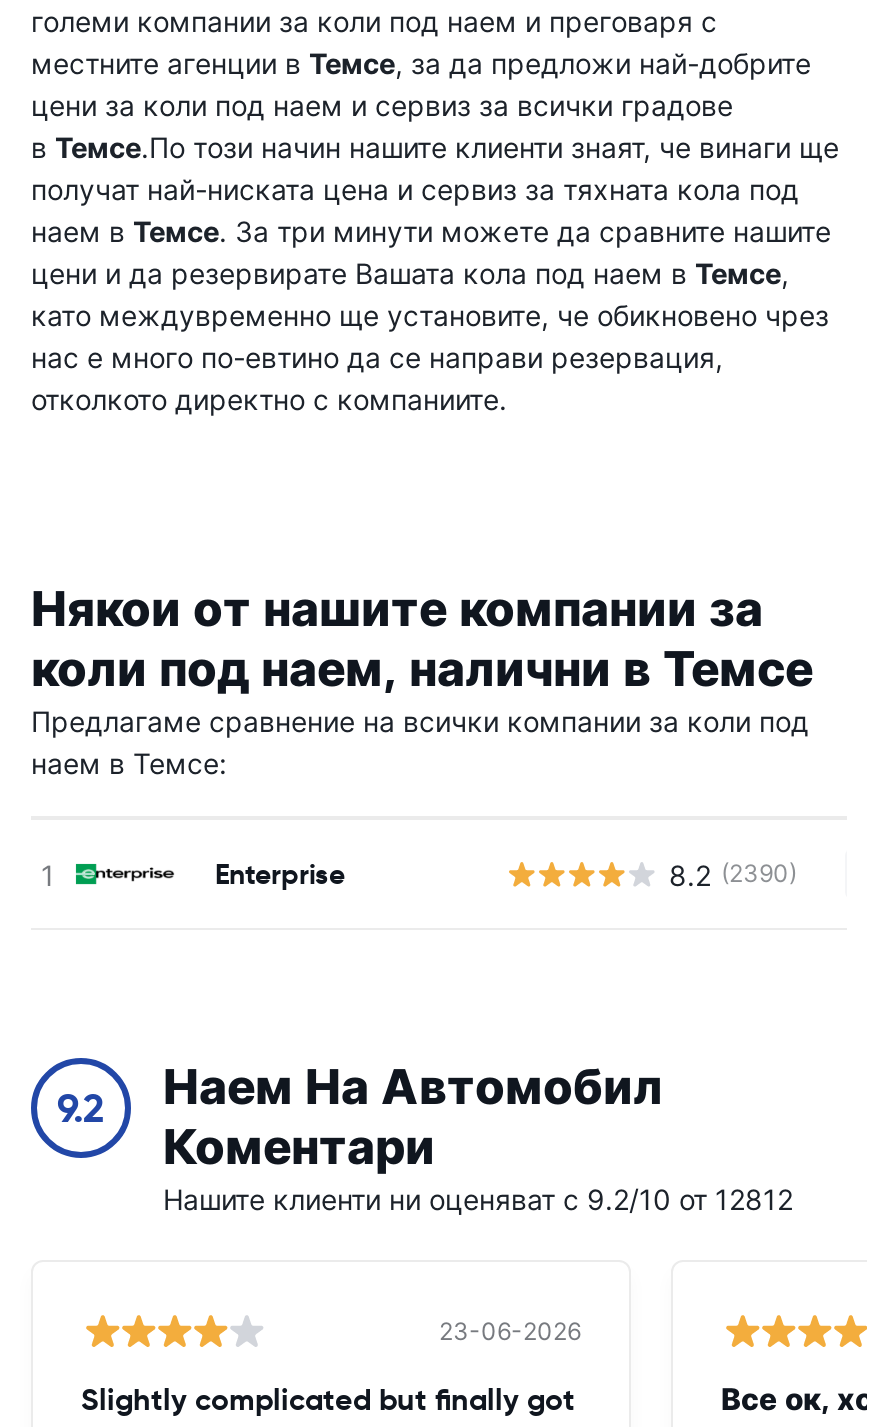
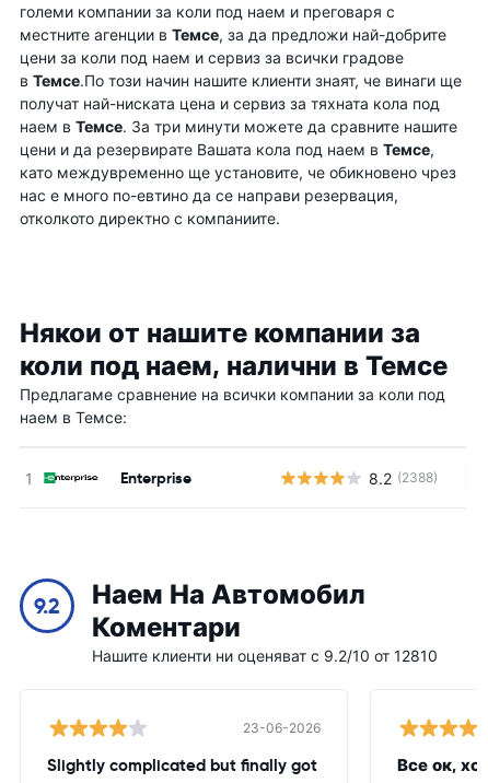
- 8.2 (2390)
+ 8.2 (2388)

- Нашите клиенти ни оценяват с 9.2/10 от 12812
+ Нашите клиенти ни оценяват с 9.2/10 от 12810
